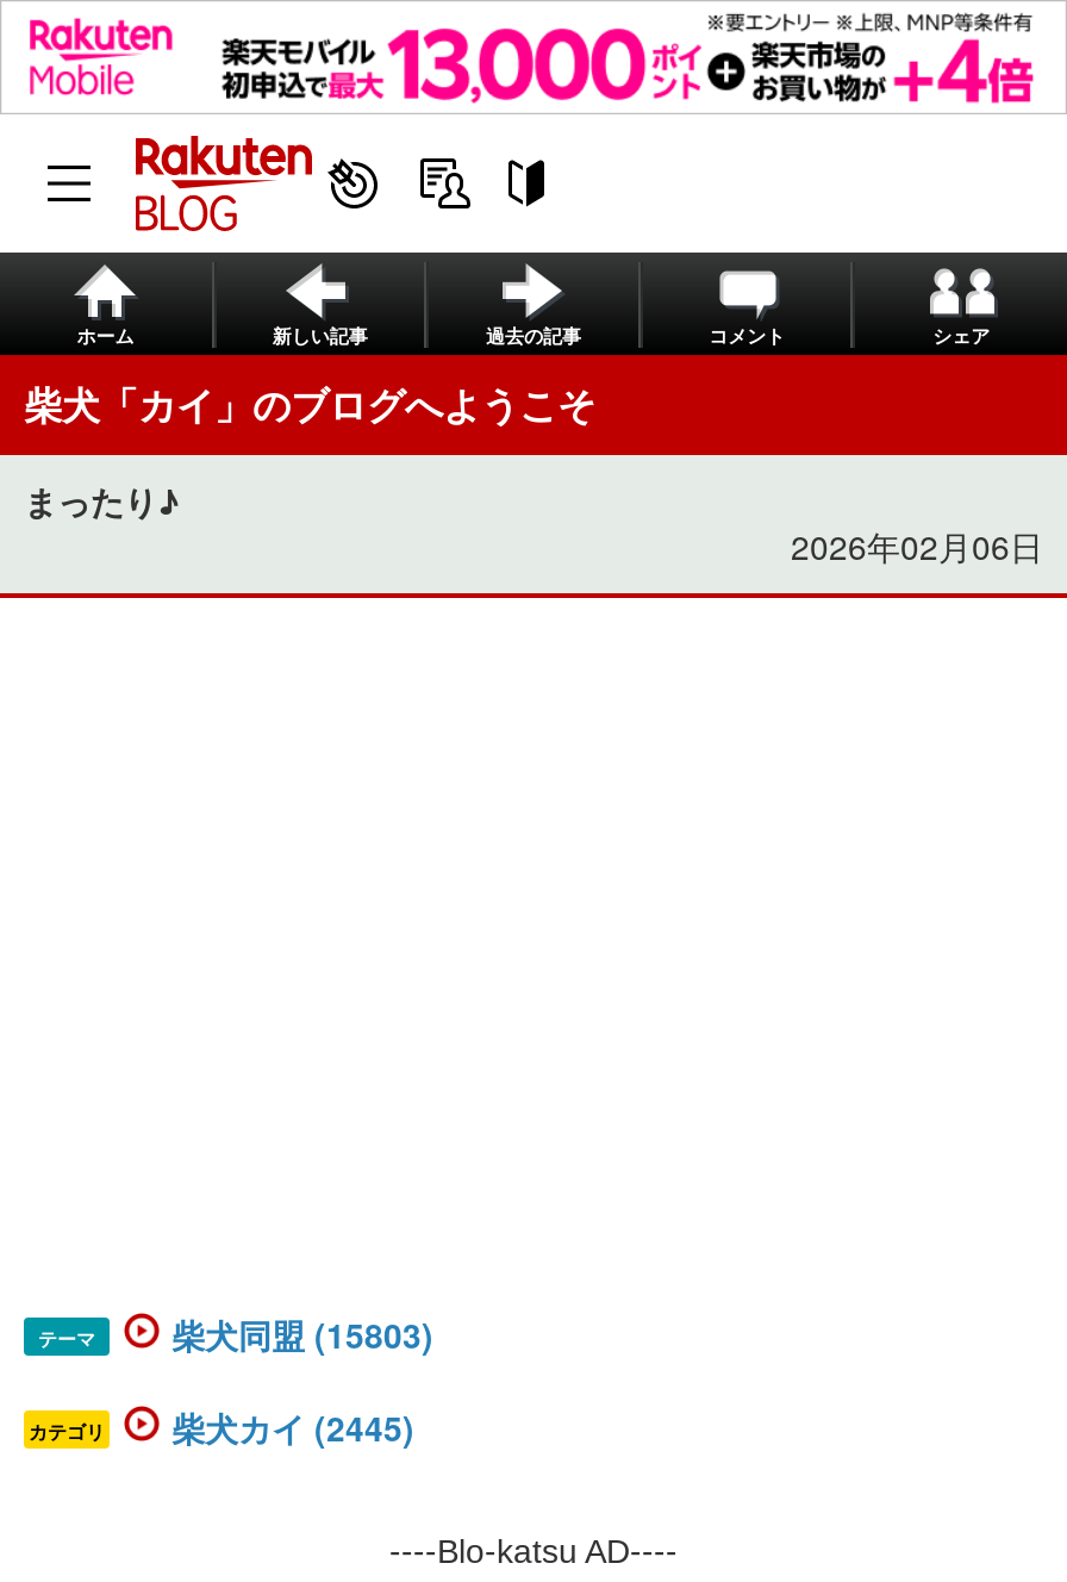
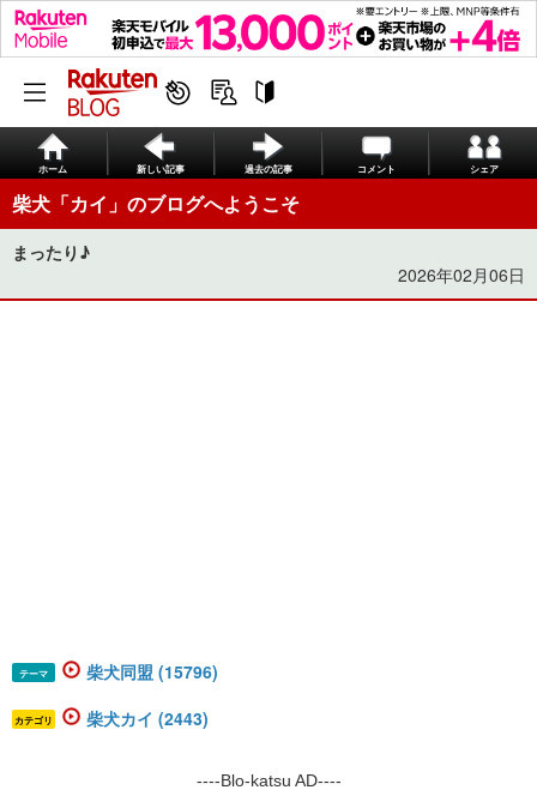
- 柴犬同盟 (15803)
+ 柴犬同盟 (15796)

- 柴犬カイ (2445)
+ 柴犬カイ (2443)
